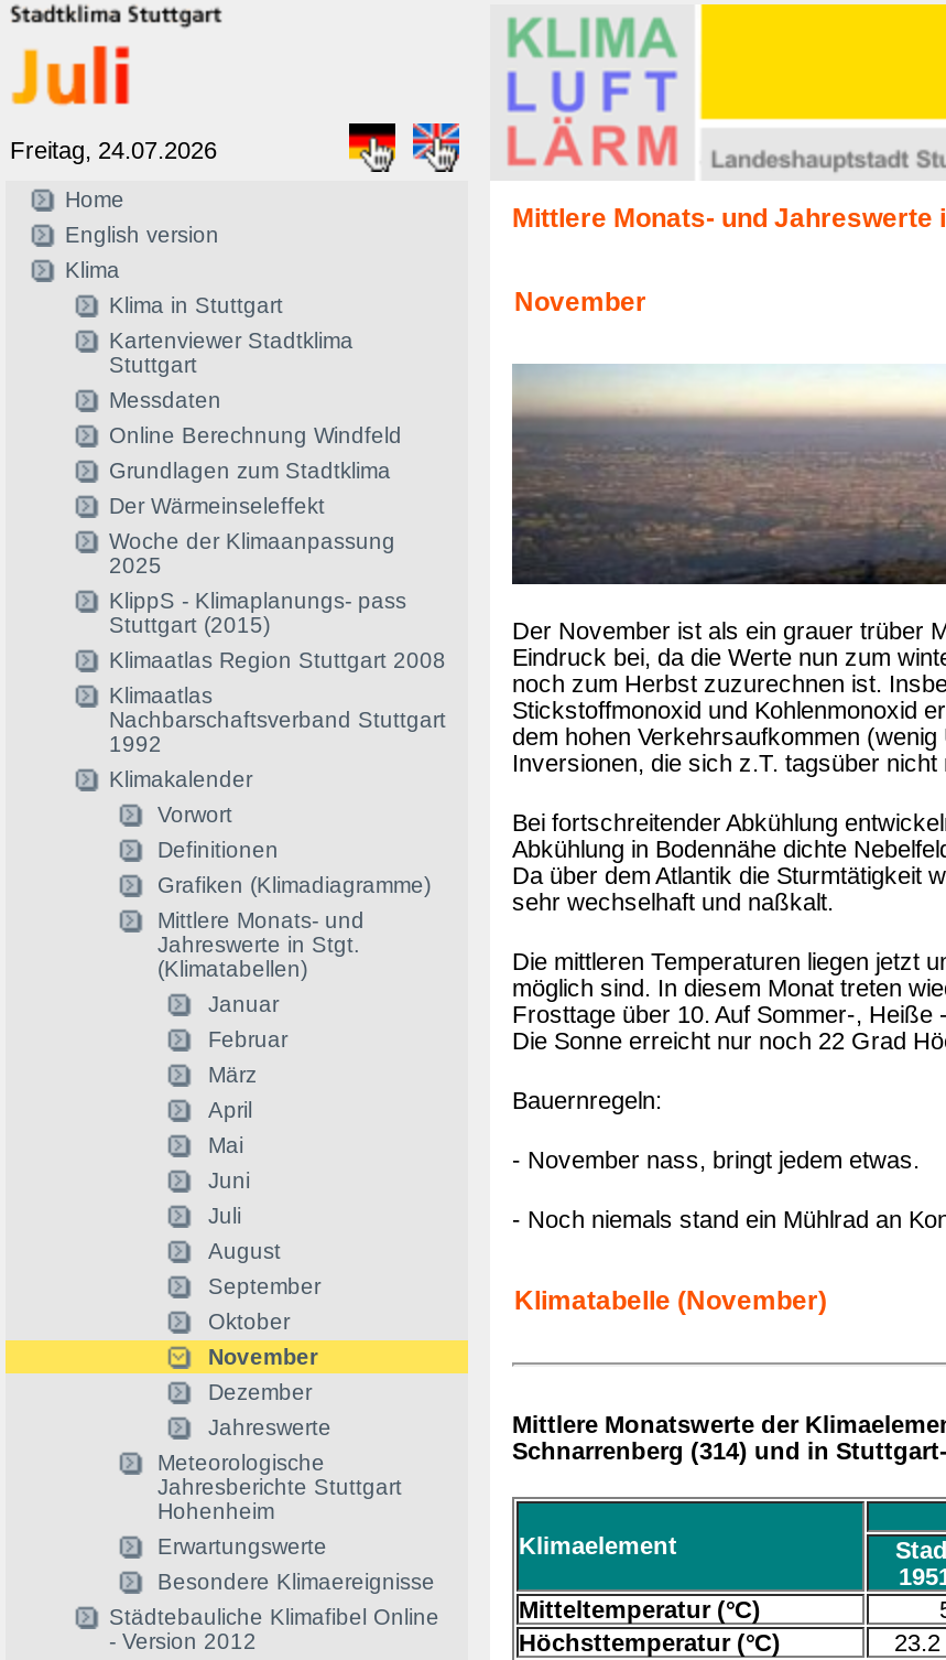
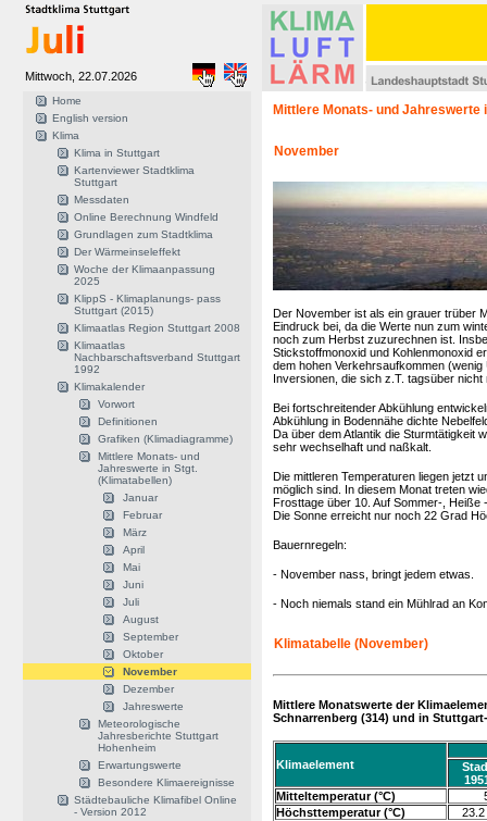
- Freitag, 24.07.2026
+ Mittwoch, 22.07.2026
